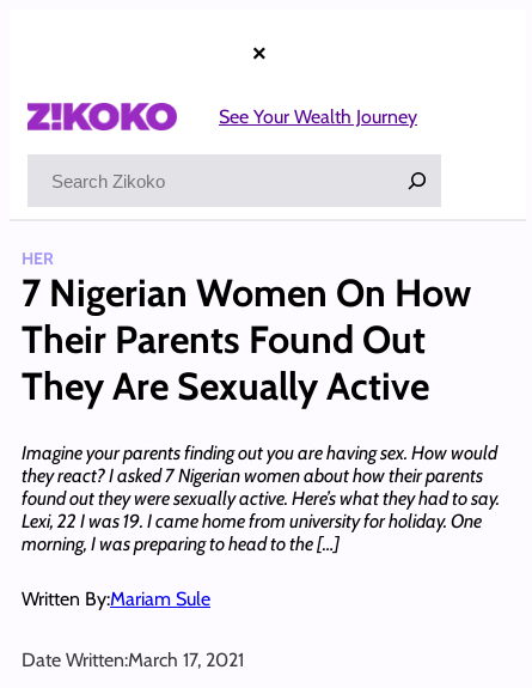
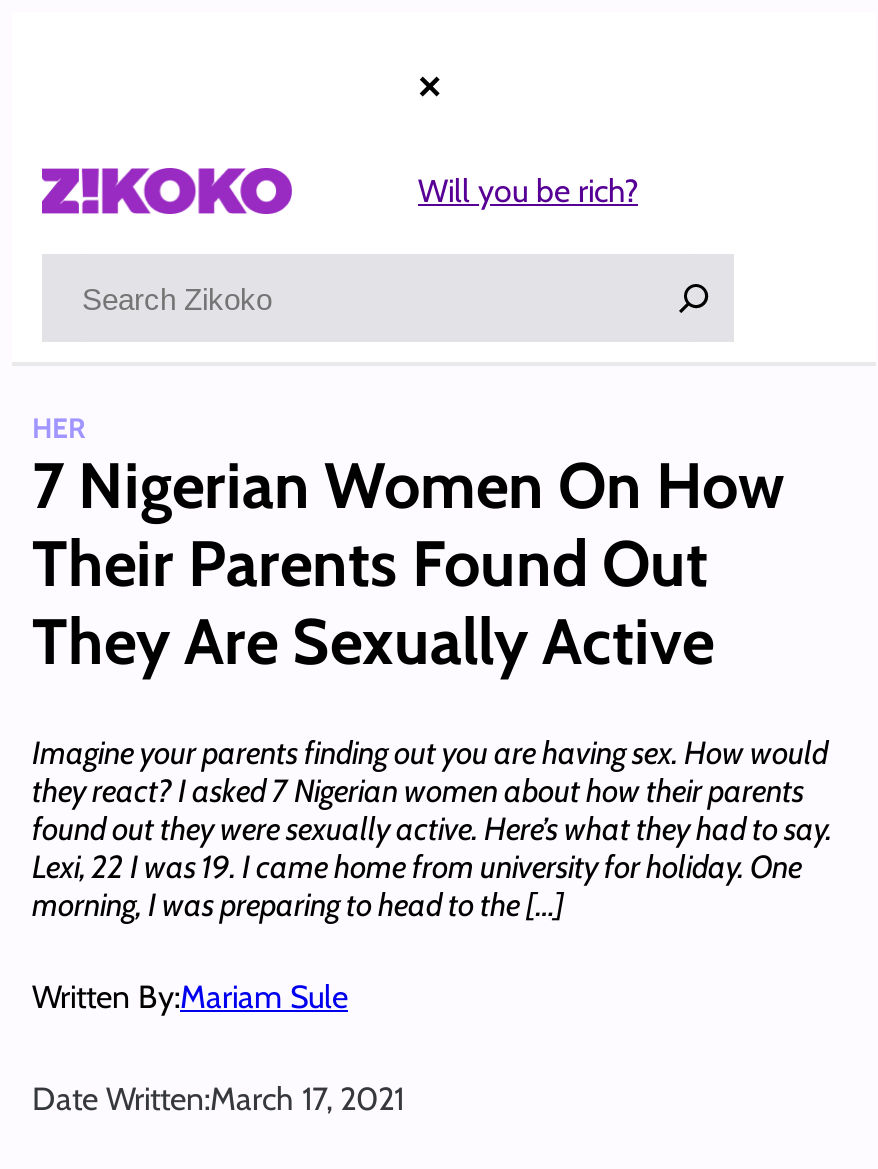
- See Your Wealth Journey
+ Will you be rich?
